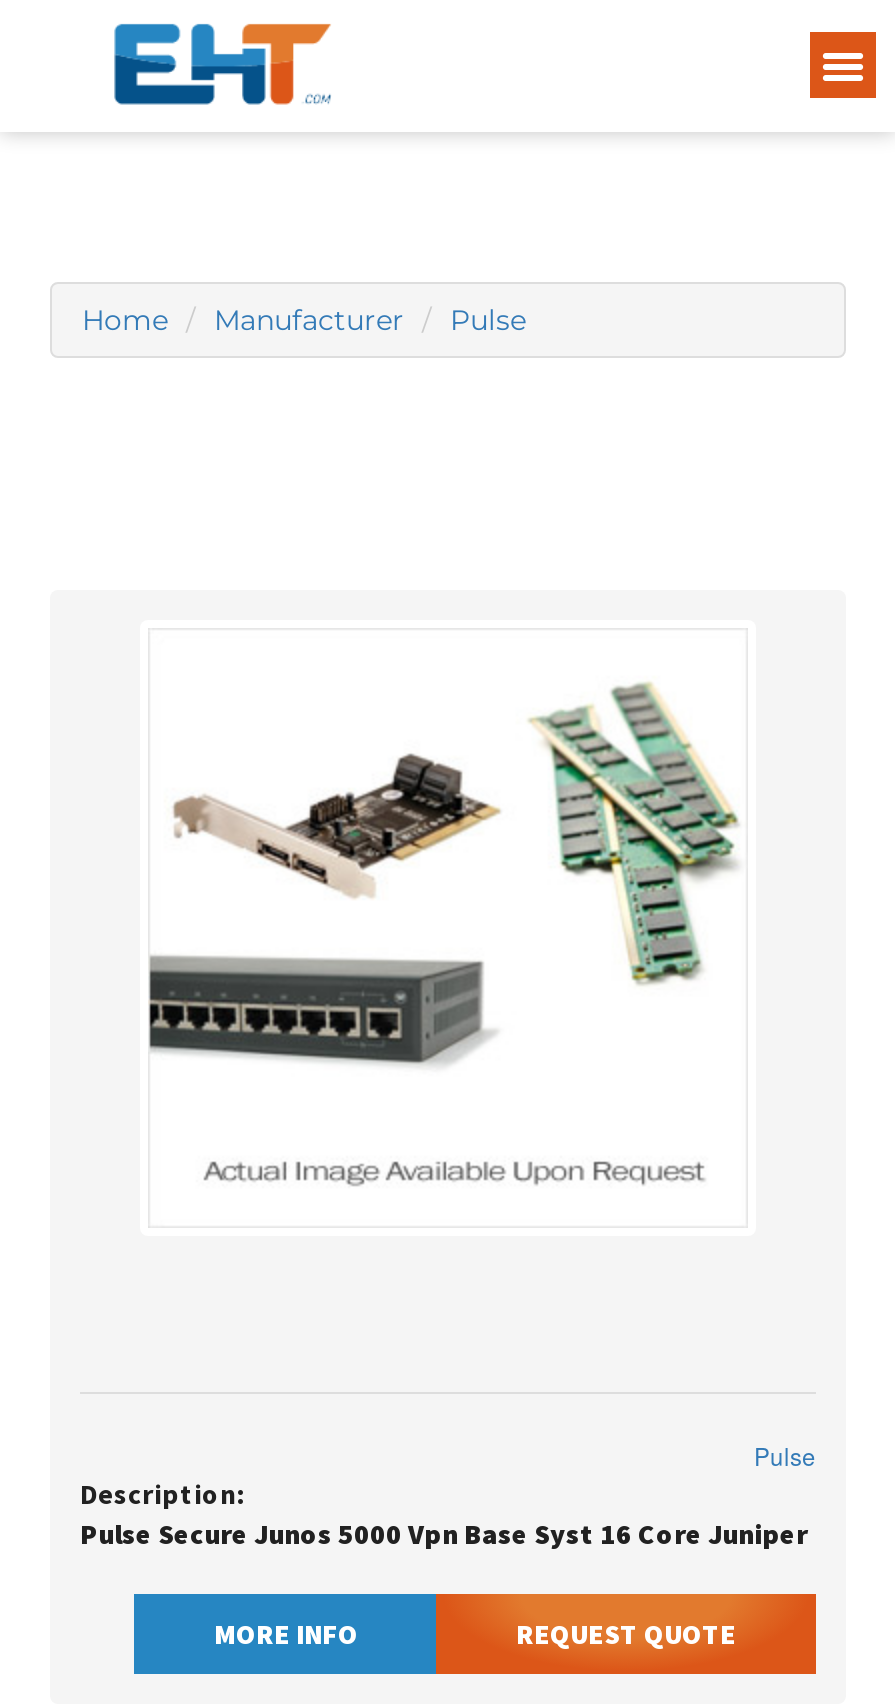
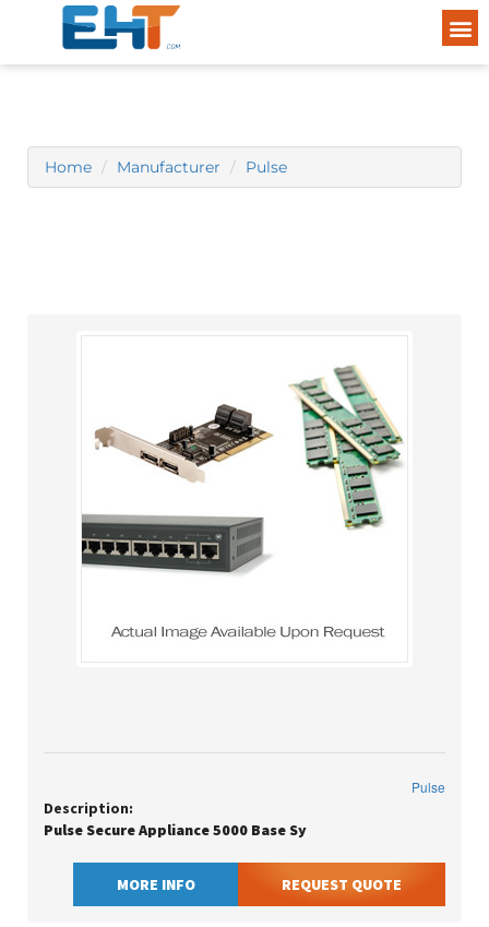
- Pulse Secure Junos 5000 Vpn Base Syst 16 Core Juniper
+ Pulse Secure Appliance 5000 Base Sy
